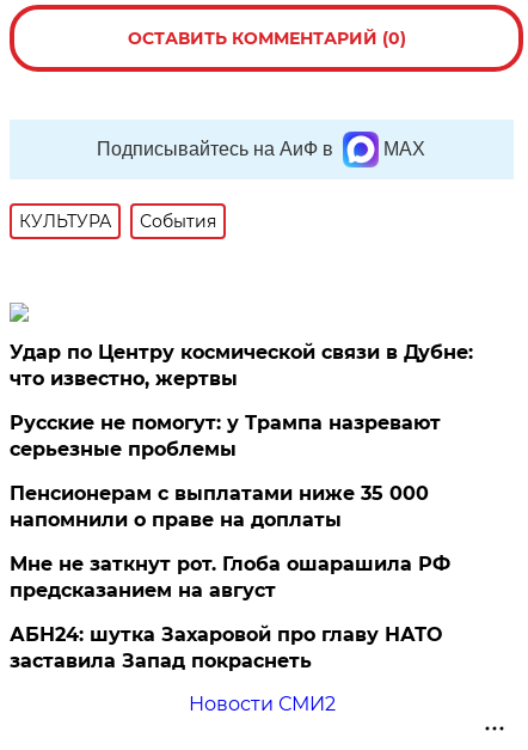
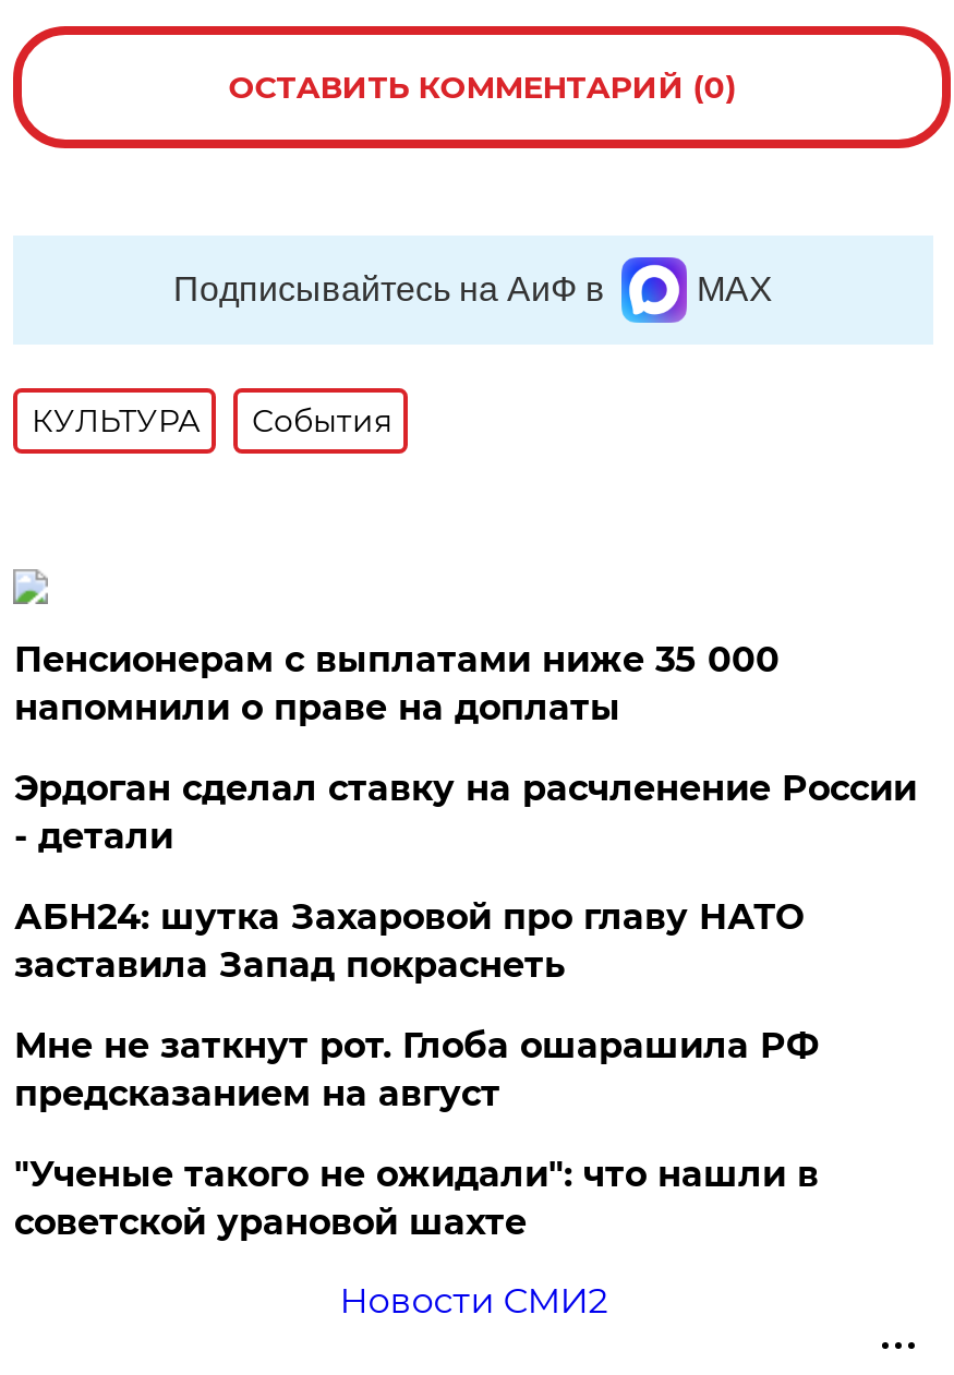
- Удар по Центру космической связи в Дубне:
- что известно, жертвы
- Русские не помогут: у Трампа назревают
- серьезные проблемы

moved up: Пенсионерам с выплатами ниже 35 000 | напомнили о праве на доплаты

+ Эрдоган сделал ставку на расчленение России
+ - детали

+ "Ученые такого не ожидали": что нашли в
+ советской урановой шахте

moved up: АБН24: шутка Захаровой про главу НАТО | заставила Запад покраснеть
